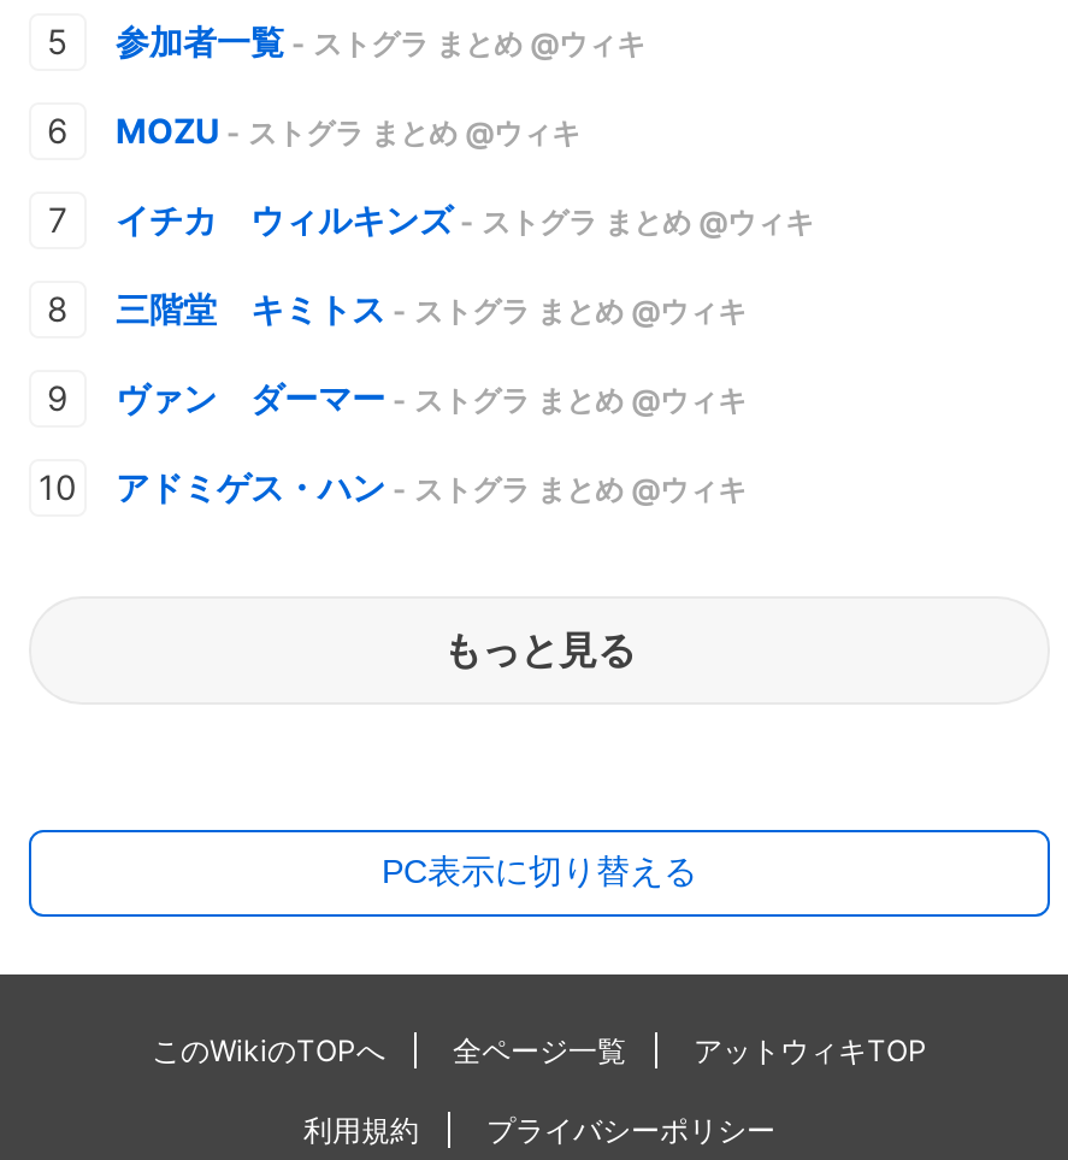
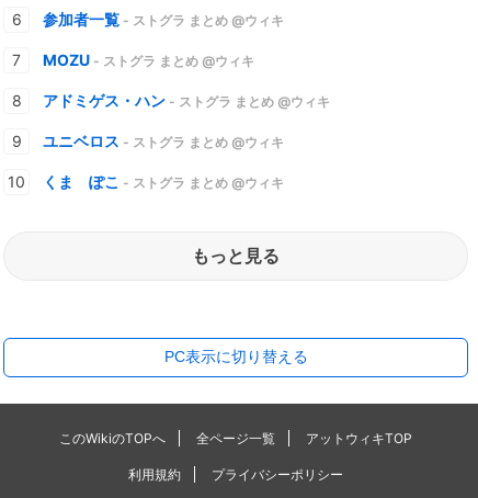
- イチカ ウィルキンズ- ストグラ まとめ @ウィキ
- 三階堂 キミトス- ストグラ まとめ @ウィキ
- ヴァン ダーマー- ストグラ まとめ @ウィキ

moved up: アドミゲス・ハン- ストグラ まとめ @ウィキ

+ ユニベロス- ストグラ まとめ @ウィキ
+ くま ぽこ- ストグラ まとめ @ウィキ
